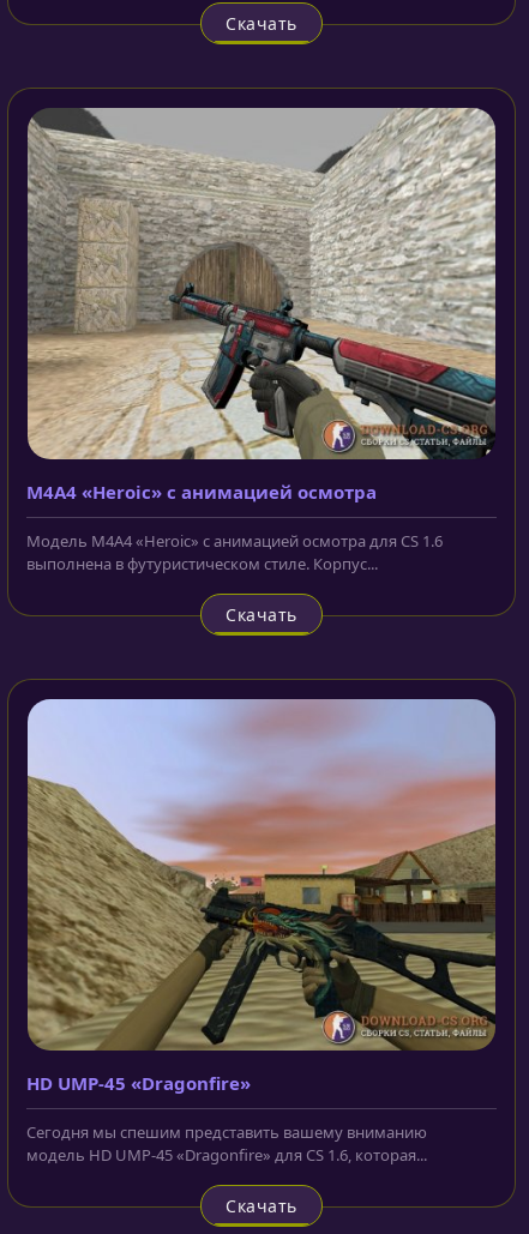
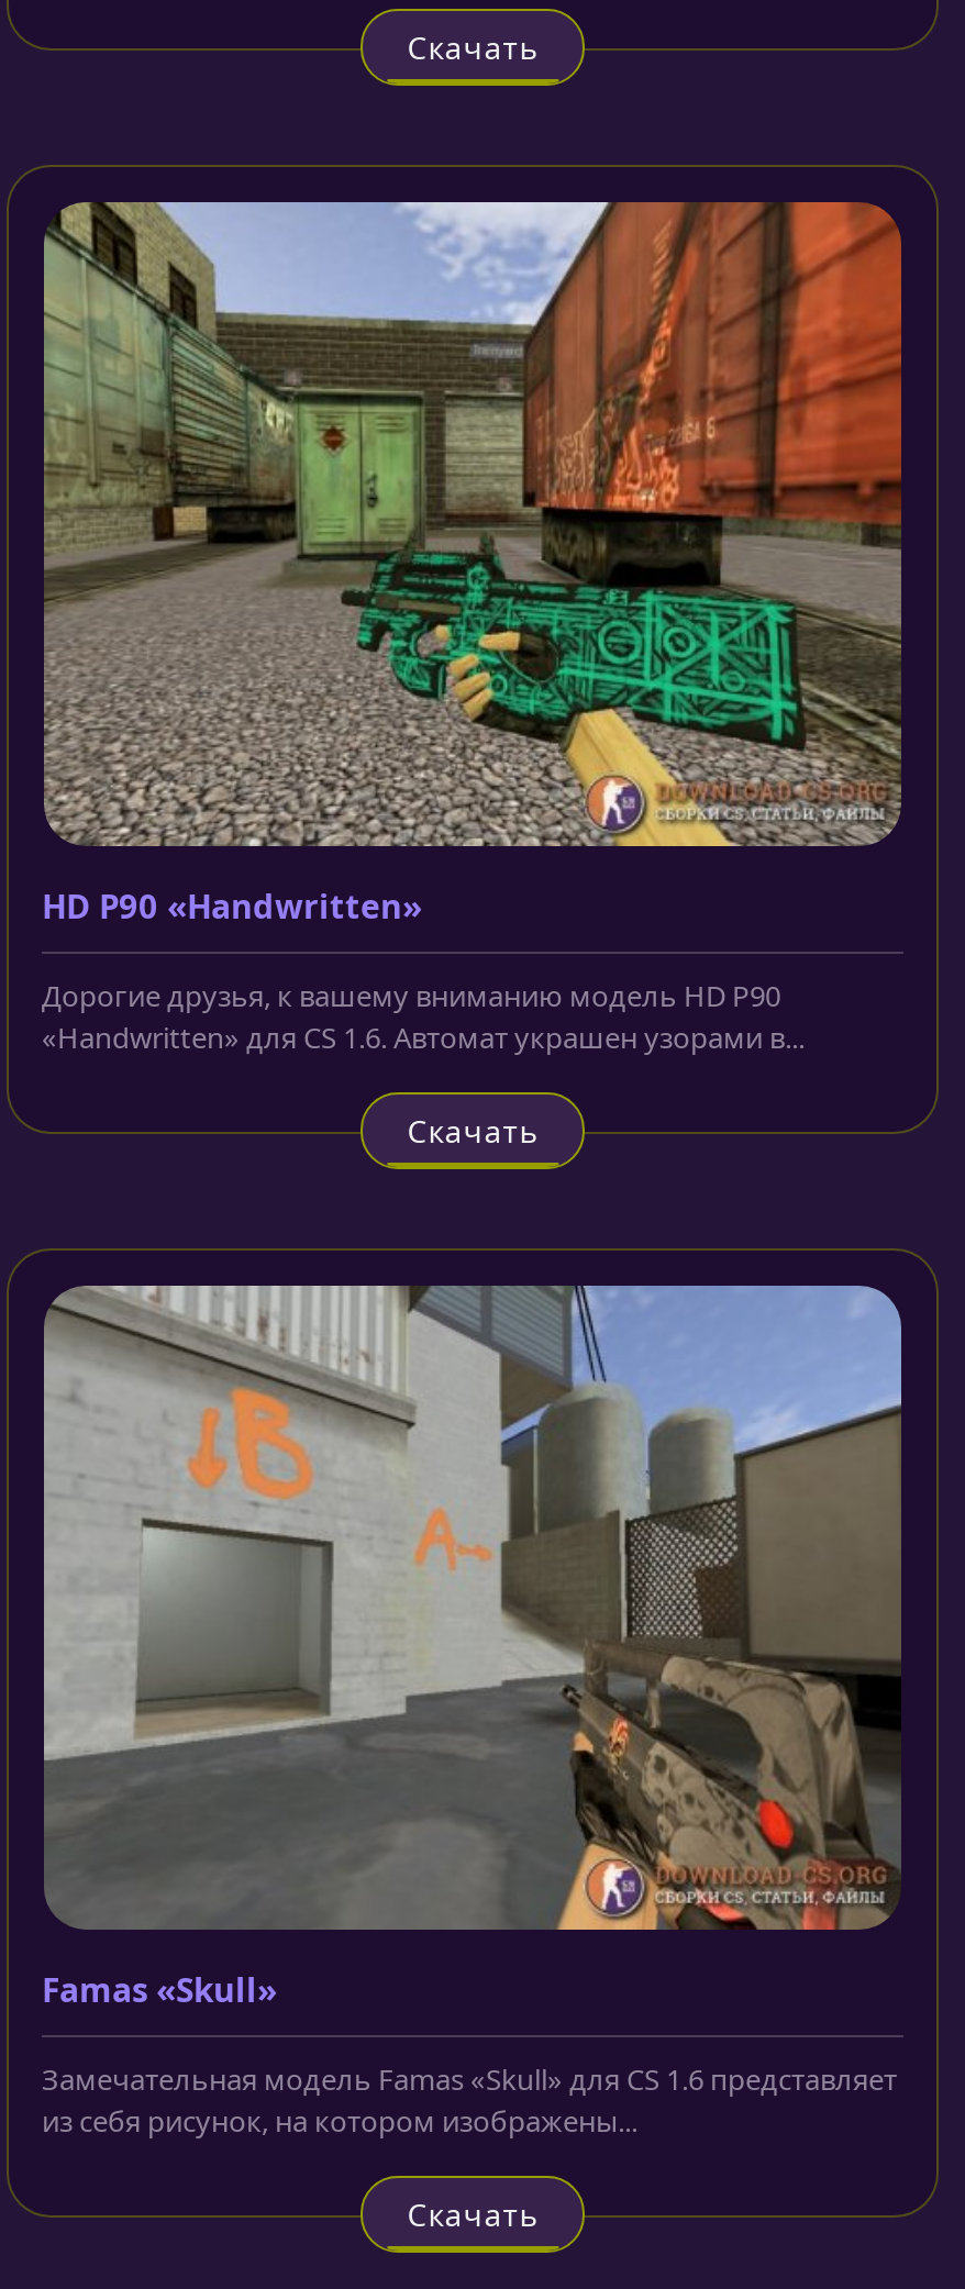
- [image]
- M4A4 «Heroic» с анимацией осмотра
+ [image]
+ HD P90 «Handwritten»

- Модель M4A4 «Heroic» с анимацией осмотра для CS 1.6
- выполнена в футуристическом стиле. Корпус...
+ Дорогие друзья, к вашему вниманию модель HD P90
+ «Handwritten» для CS 1.6. Автомат украшен узорами в...

- [image]
- HD UMP-45 «Dragonfire»
+ [image]
+ Famas «Skull»

- Сегодня мы спешим представить вашему вниманию
- модель HD UMP-45 «Dragonfire» для CS 1.6, которая...
+ Замечательная модель Famas «Skull» для CS 1.6 представляет
+ из себя рисунок, на котором изображены...
